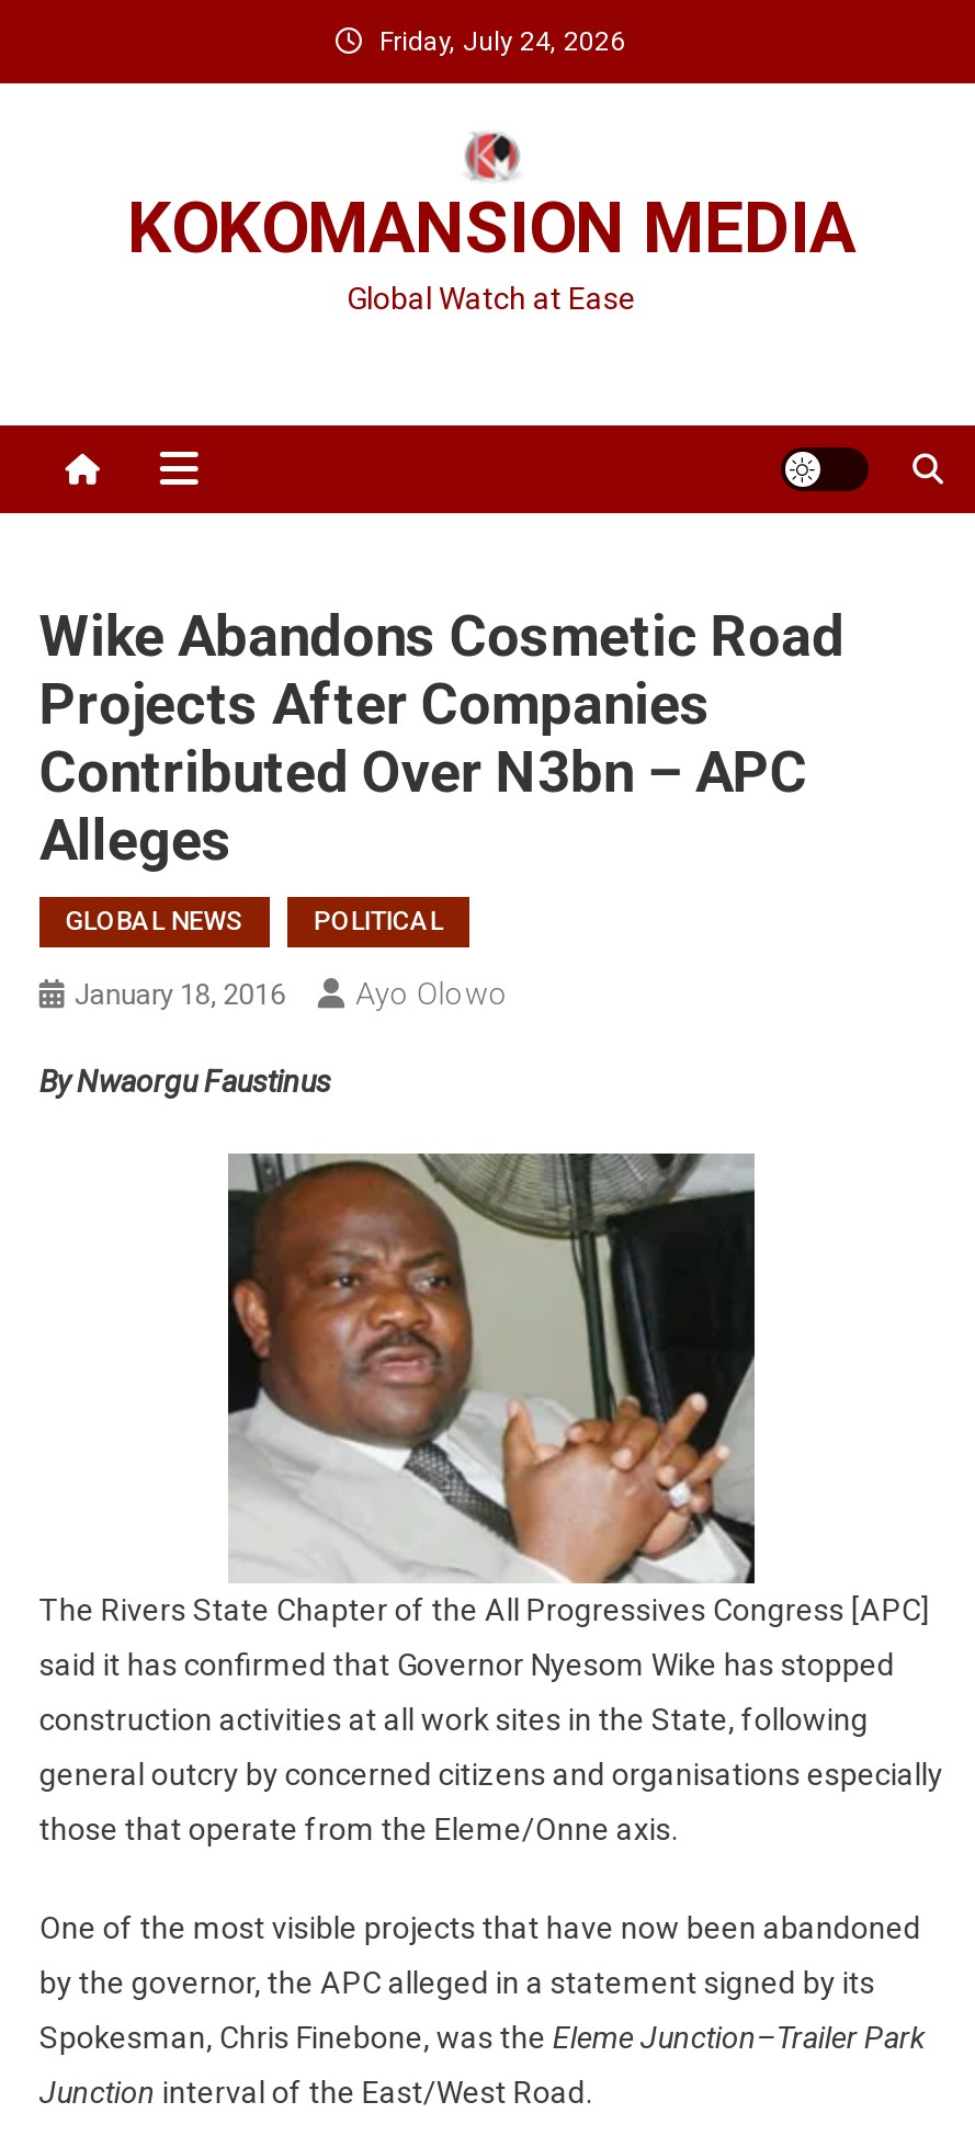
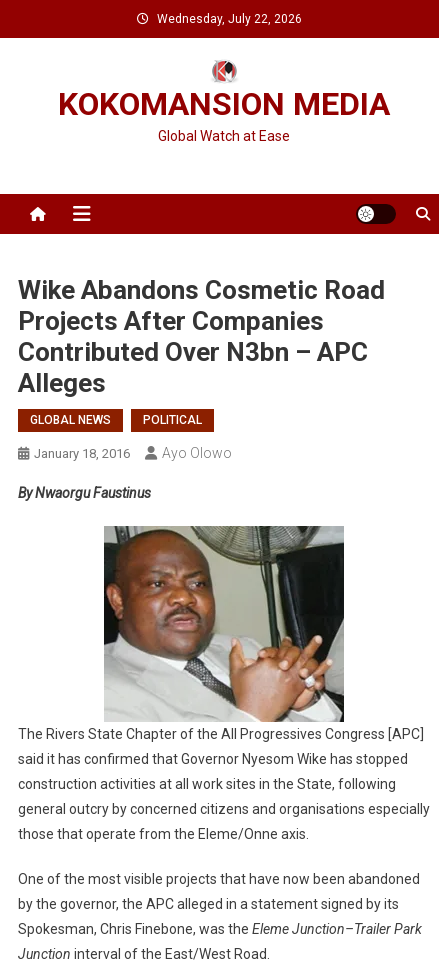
- Friday, July 24, 2026
+ Wednesday, July 22, 2026
